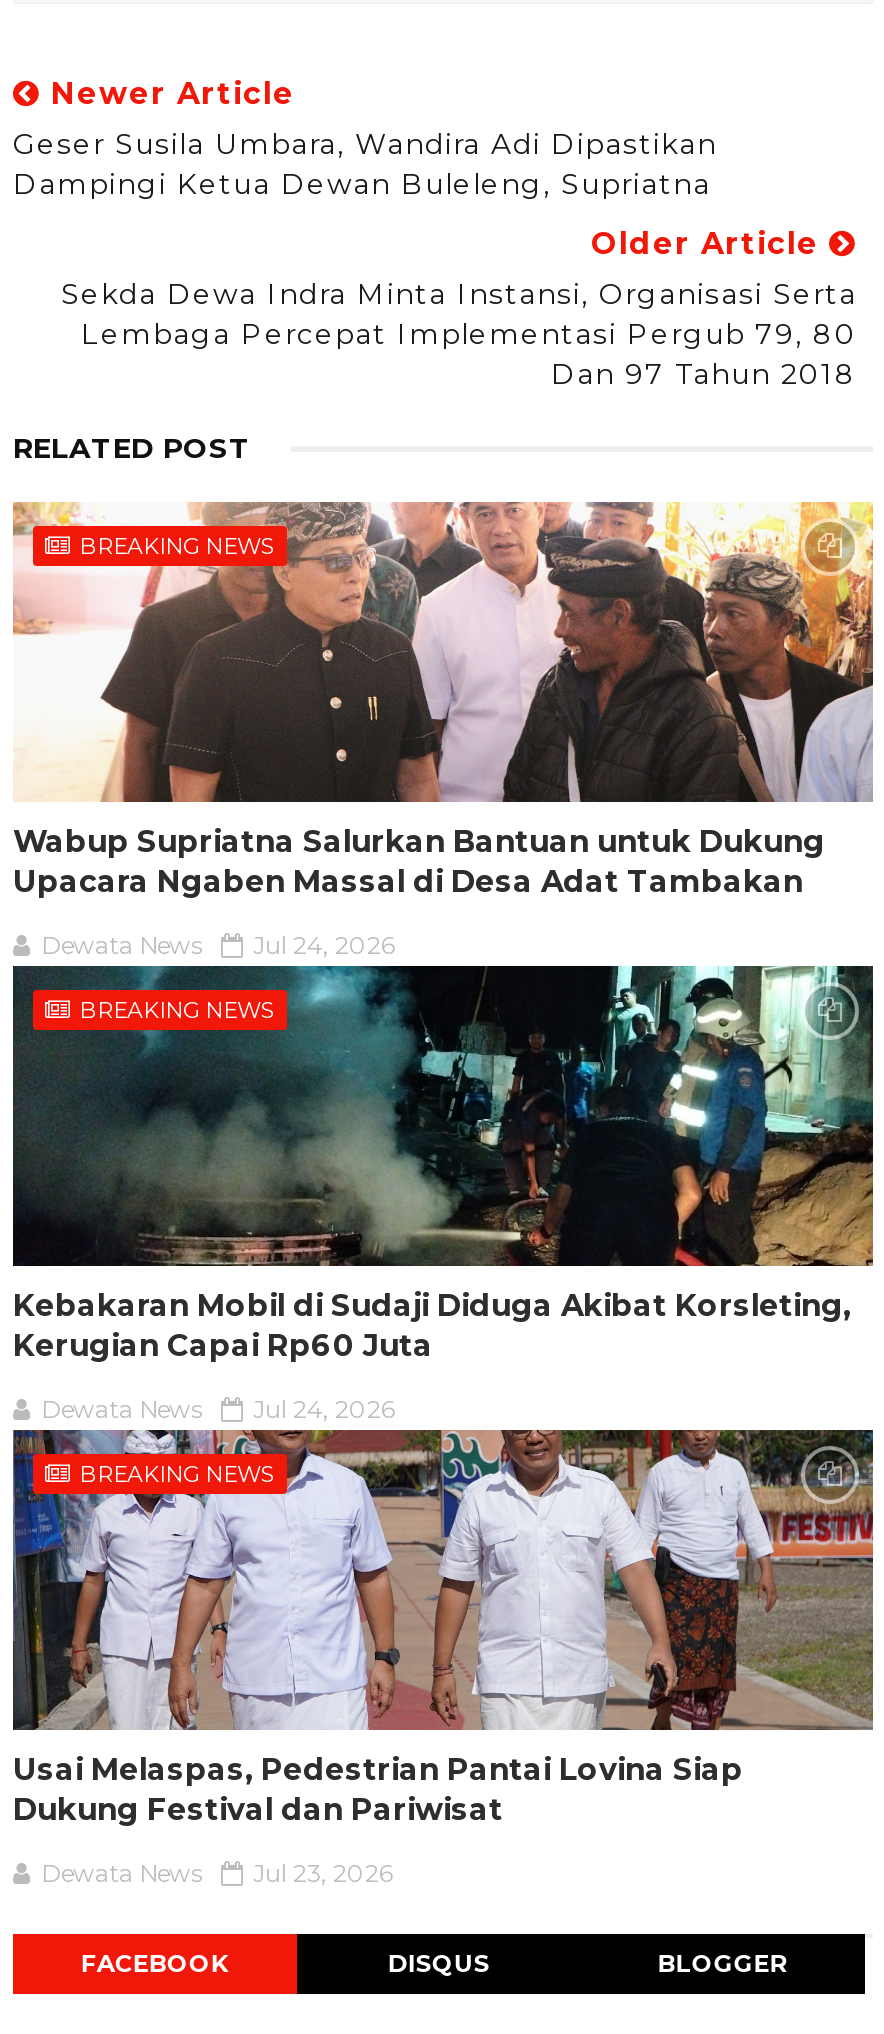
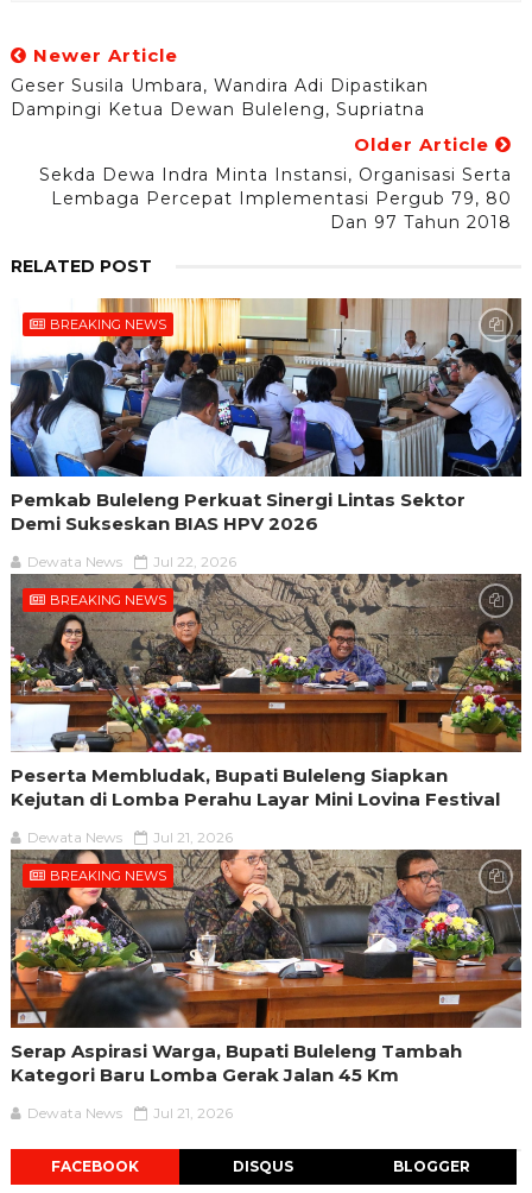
- [image]
- Wabup Supriatna Salurkan Bantuan untuk Dukung
- Upacara Ngaben Massal di Desa Adat Tambakan
+ [image]
+ Pemkab Buleleng Perkuat Sinergi Lintas Sektor
+ Demi Sukseskan BIAS HPV 2026

- Dewata News Jul 24, 2026
+ Dewata News Jul 22, 2026

- [image]
- Kebakaran Mobil di Sudaji Diduga Akibat Korsleting,
- Kerugian Capai Rp60 Juta
+ [image]
+ Peserta Membludak, Bupati Buleleng Siapkan
+ Kejutan di Lomba Perahu Layar Mini Lovina Festival

- Dewata News Jul 24, 2026
+ Dewata News Jul 21, 2026

- [image]
- Usai Melaspas, Pedestrian Pantai Lovina Siap
- Dukung Festival dan Pariwisat
+ [image]
+ Serap Aspirasi Warga, Bupati Buleleng Tambah
+ Kategori Baru Lomba Gerak Jalan 45 Km

- Dewata News Jul 23, 2026
+ Dewata News Jul 21, 2026
